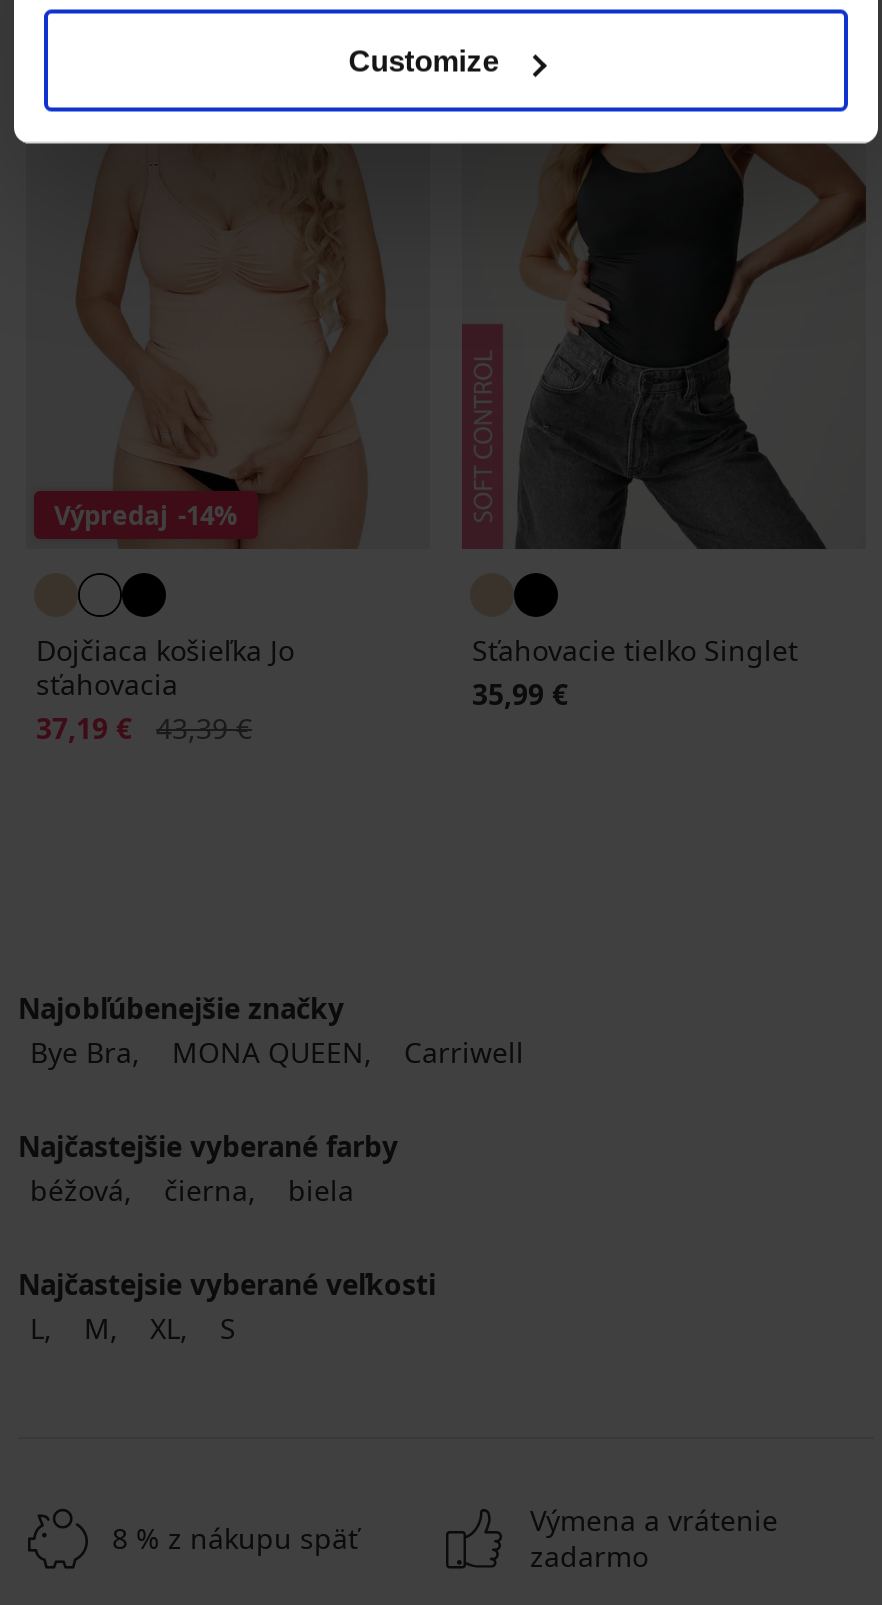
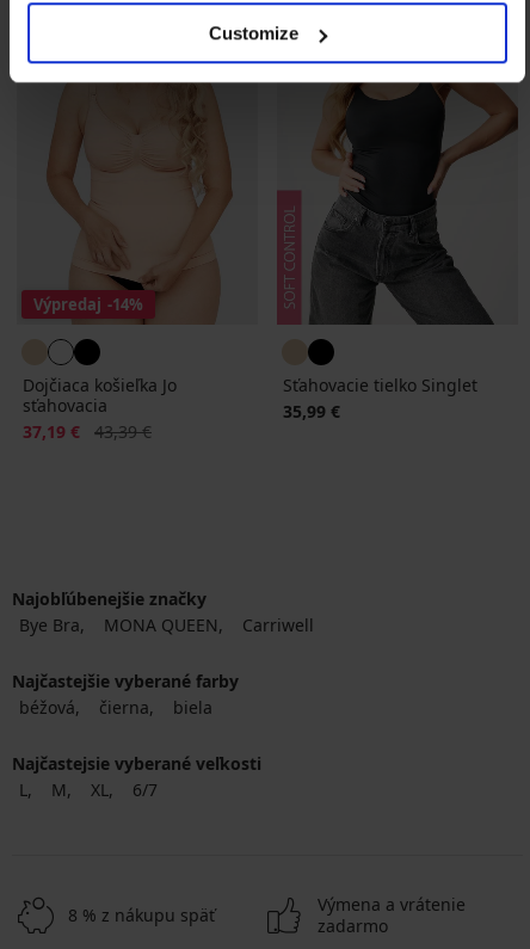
- S
+ 6/7
